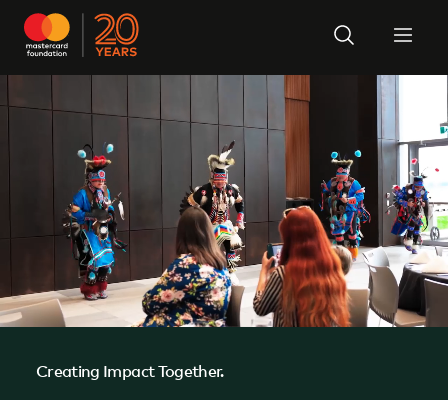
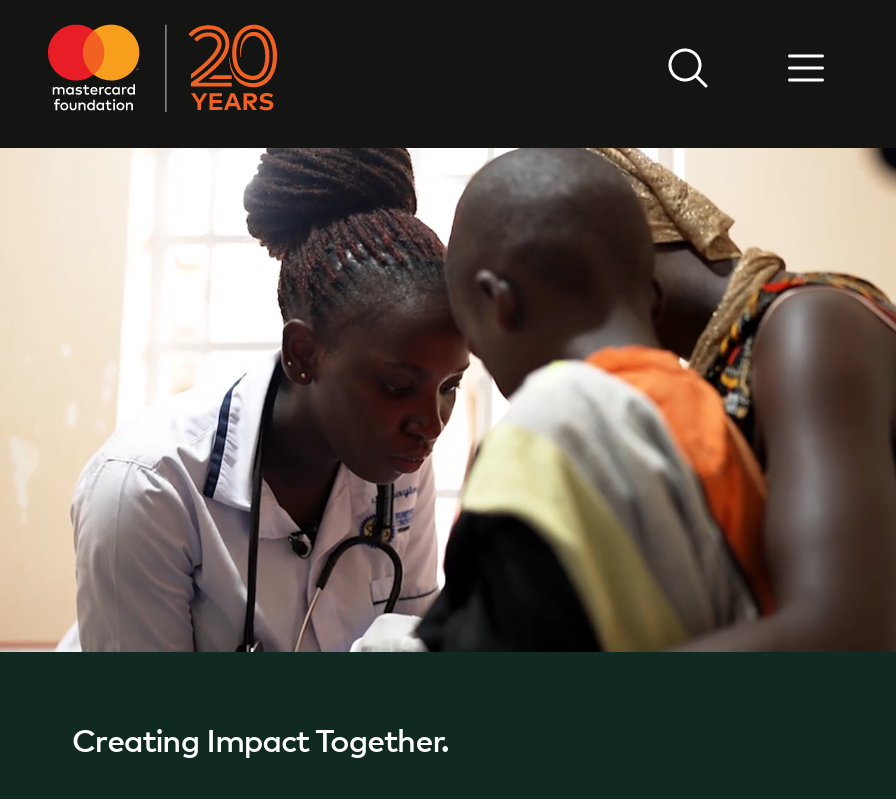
- [image]
+ [image]
